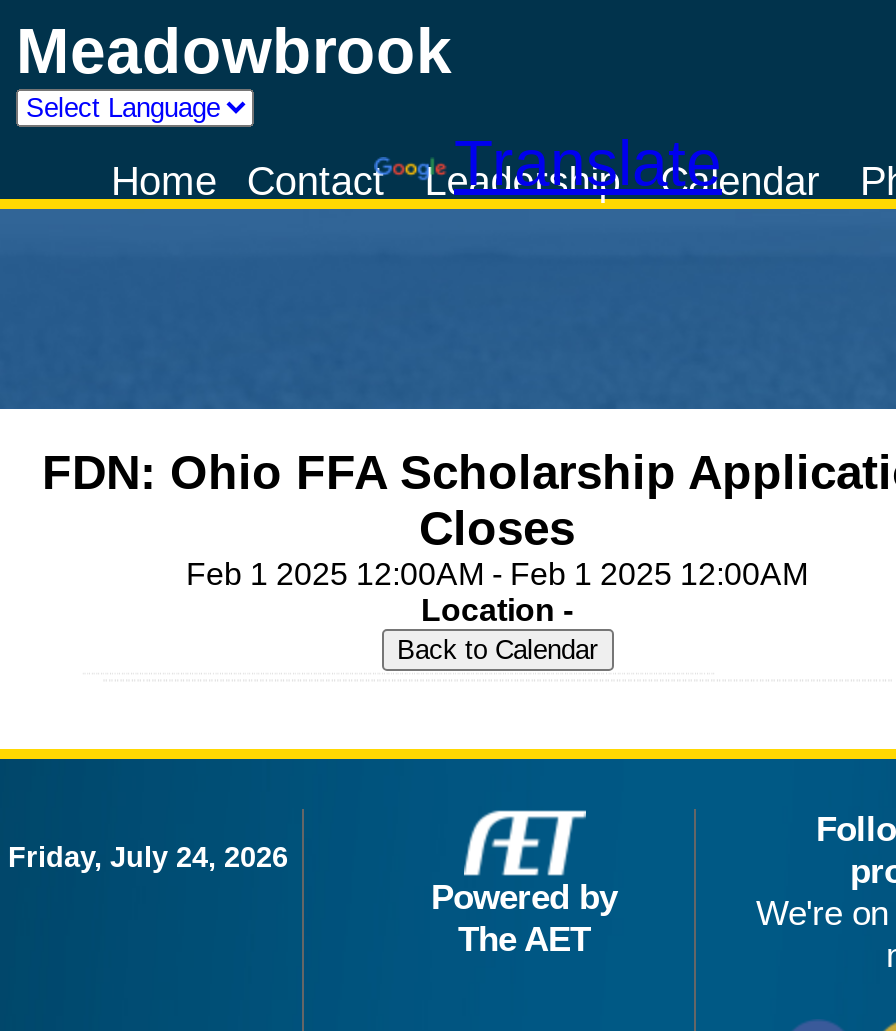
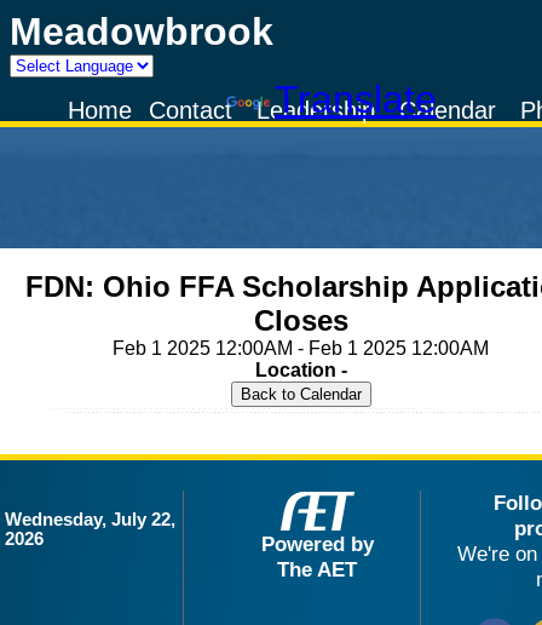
- Friday, July 24, 2026
+ Wednesday, July 22,
+ 2026
